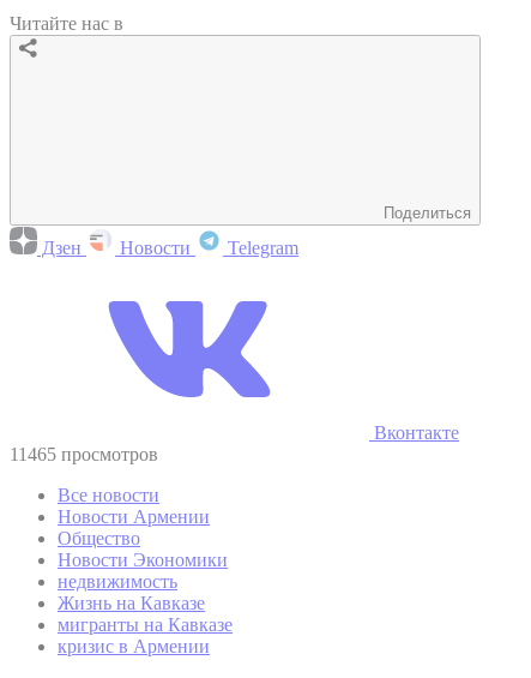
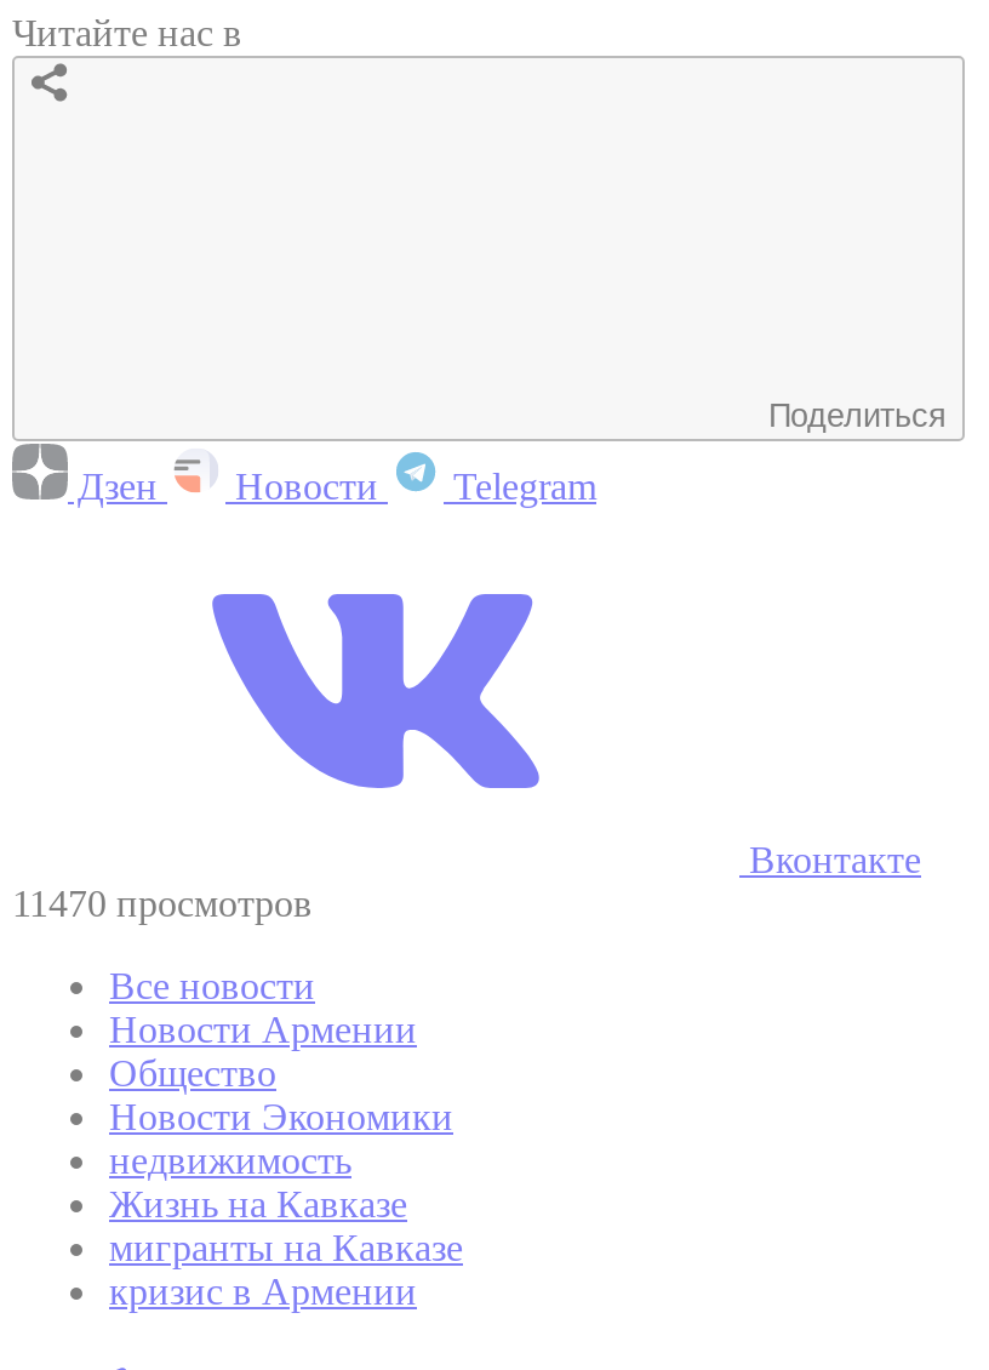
- 11465 просмотров
+ 11470 просмотров
